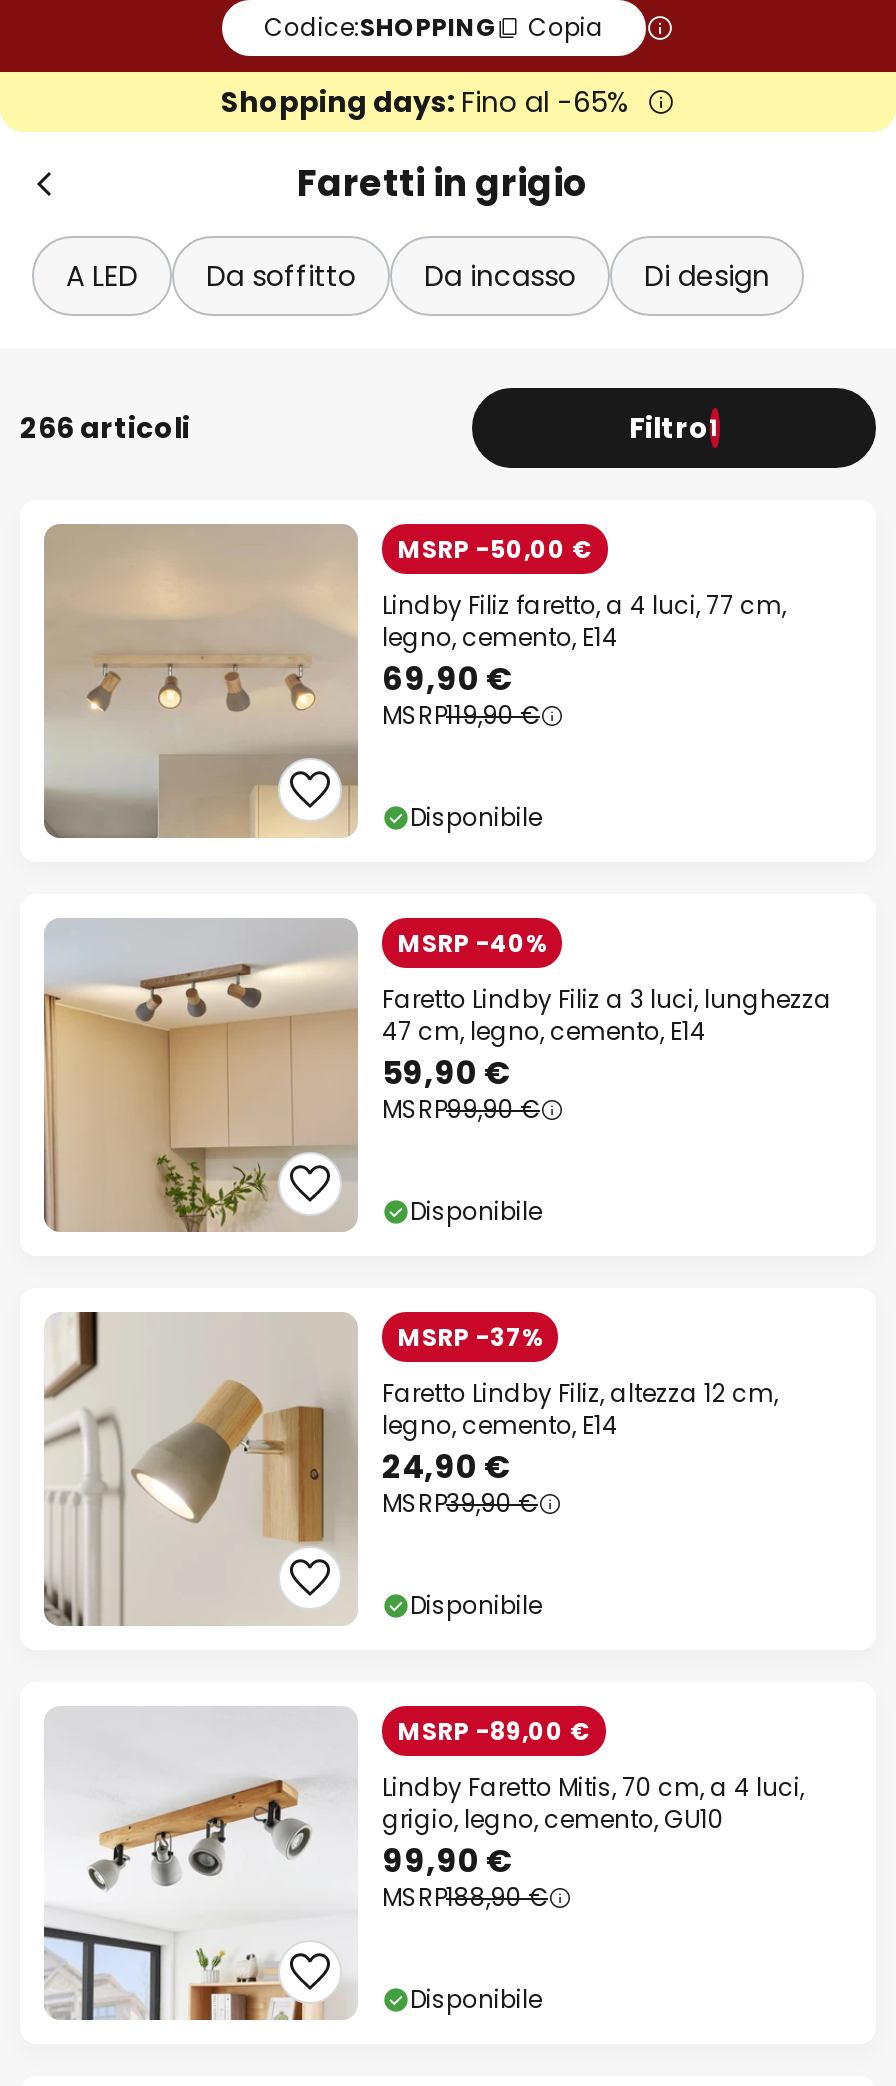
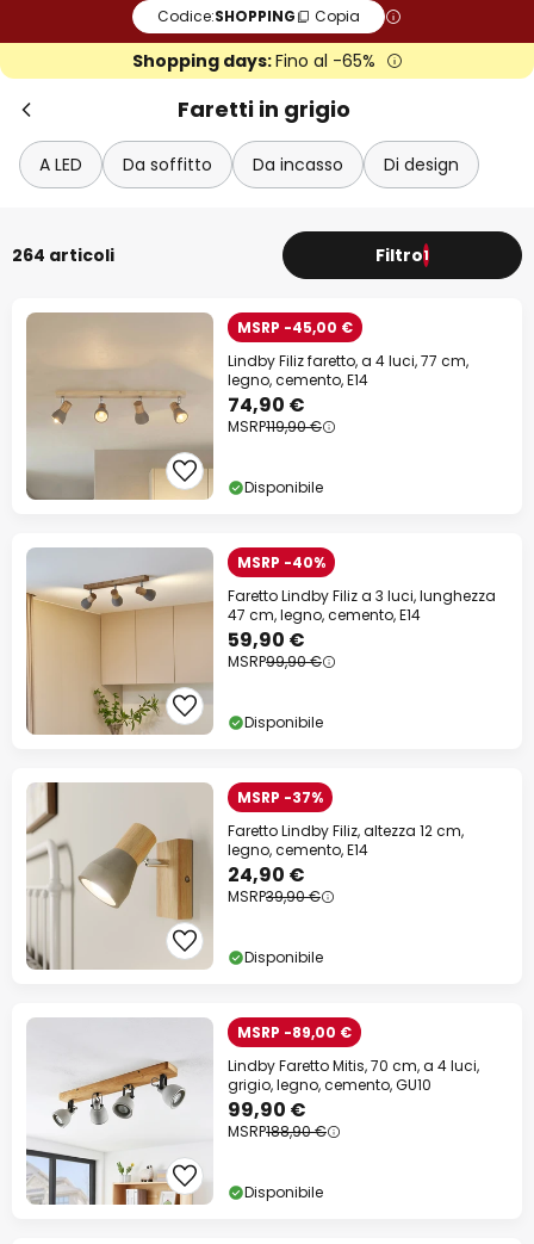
- 266 articoli
+ 264 articoli

- MSRP -50,00 €
+ MSRP -45,00 €

- 69,90 €
+ 74,90 €
